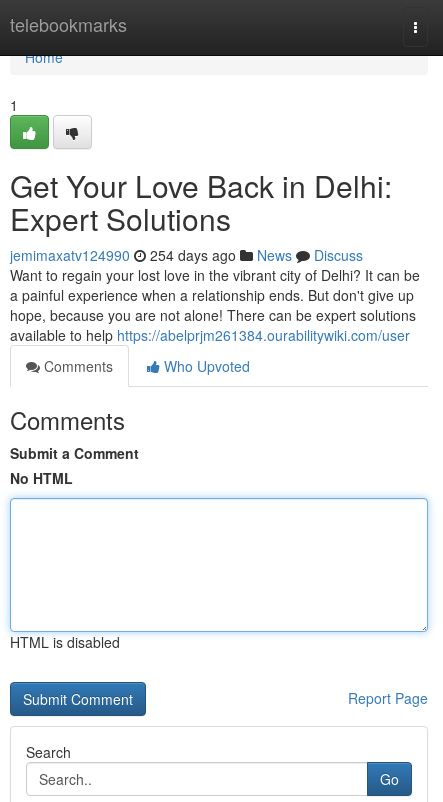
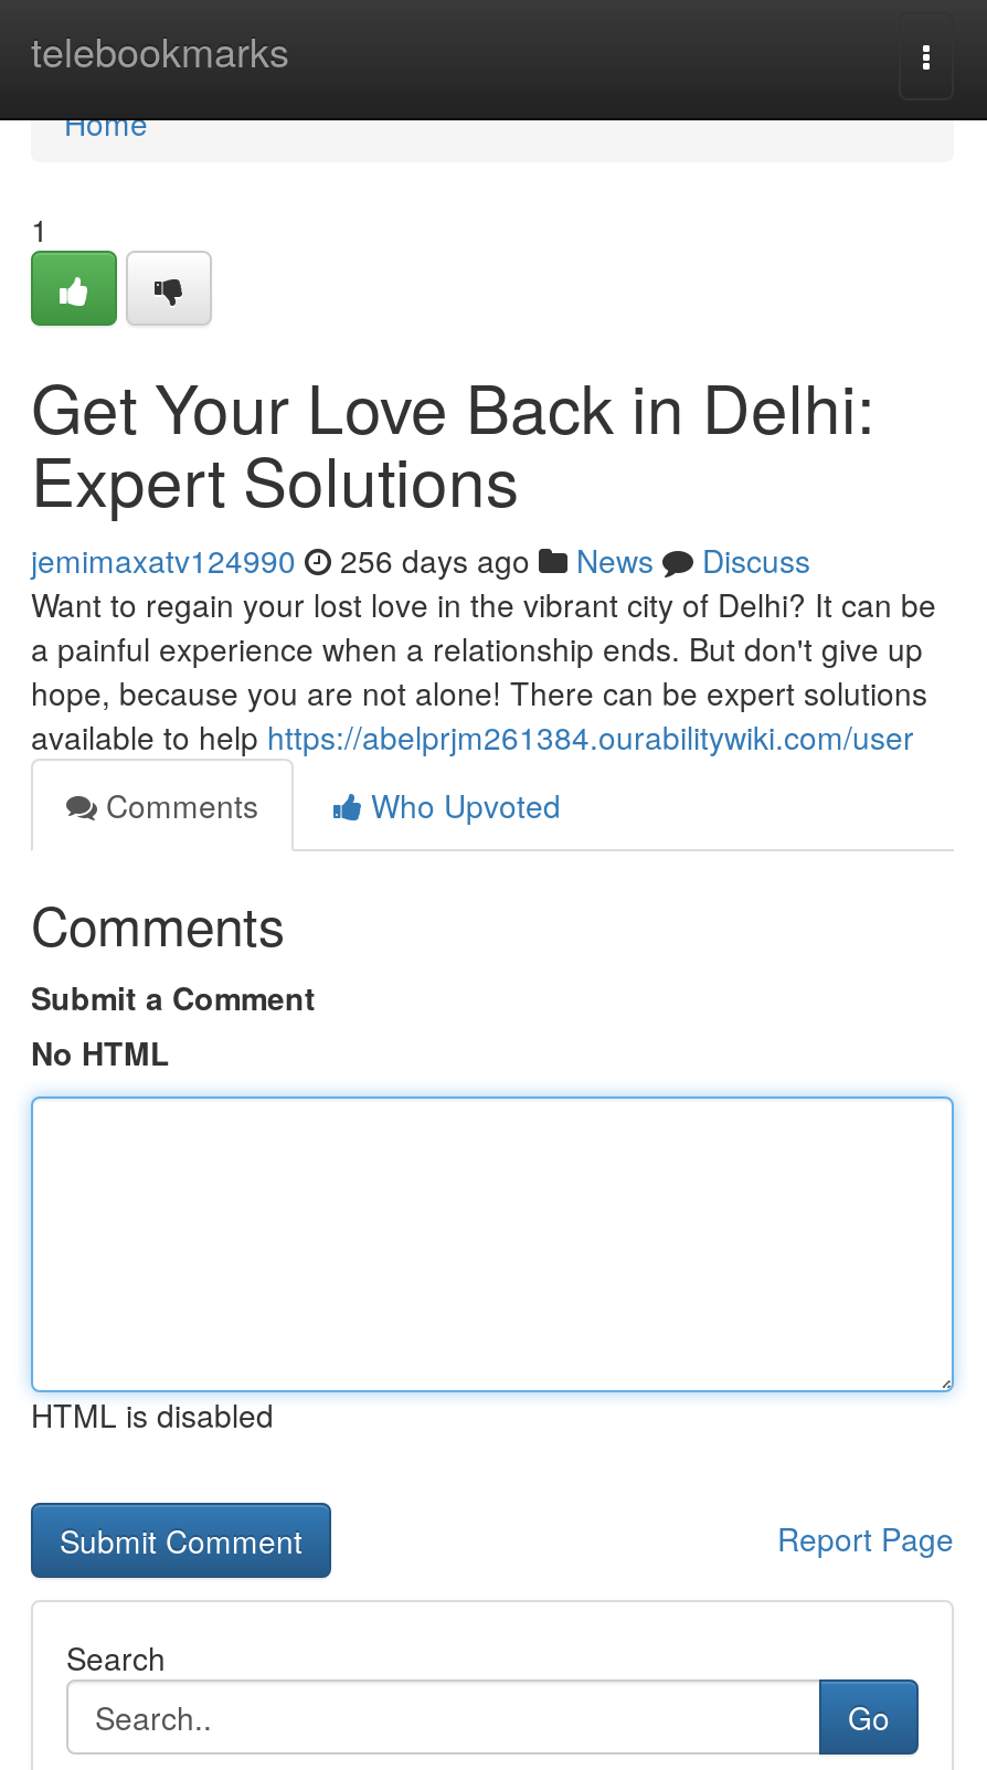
- jemimaxatv124990 254 days ago News Discuss
+ jemimaxatv124990 256 days ago News Discuss
